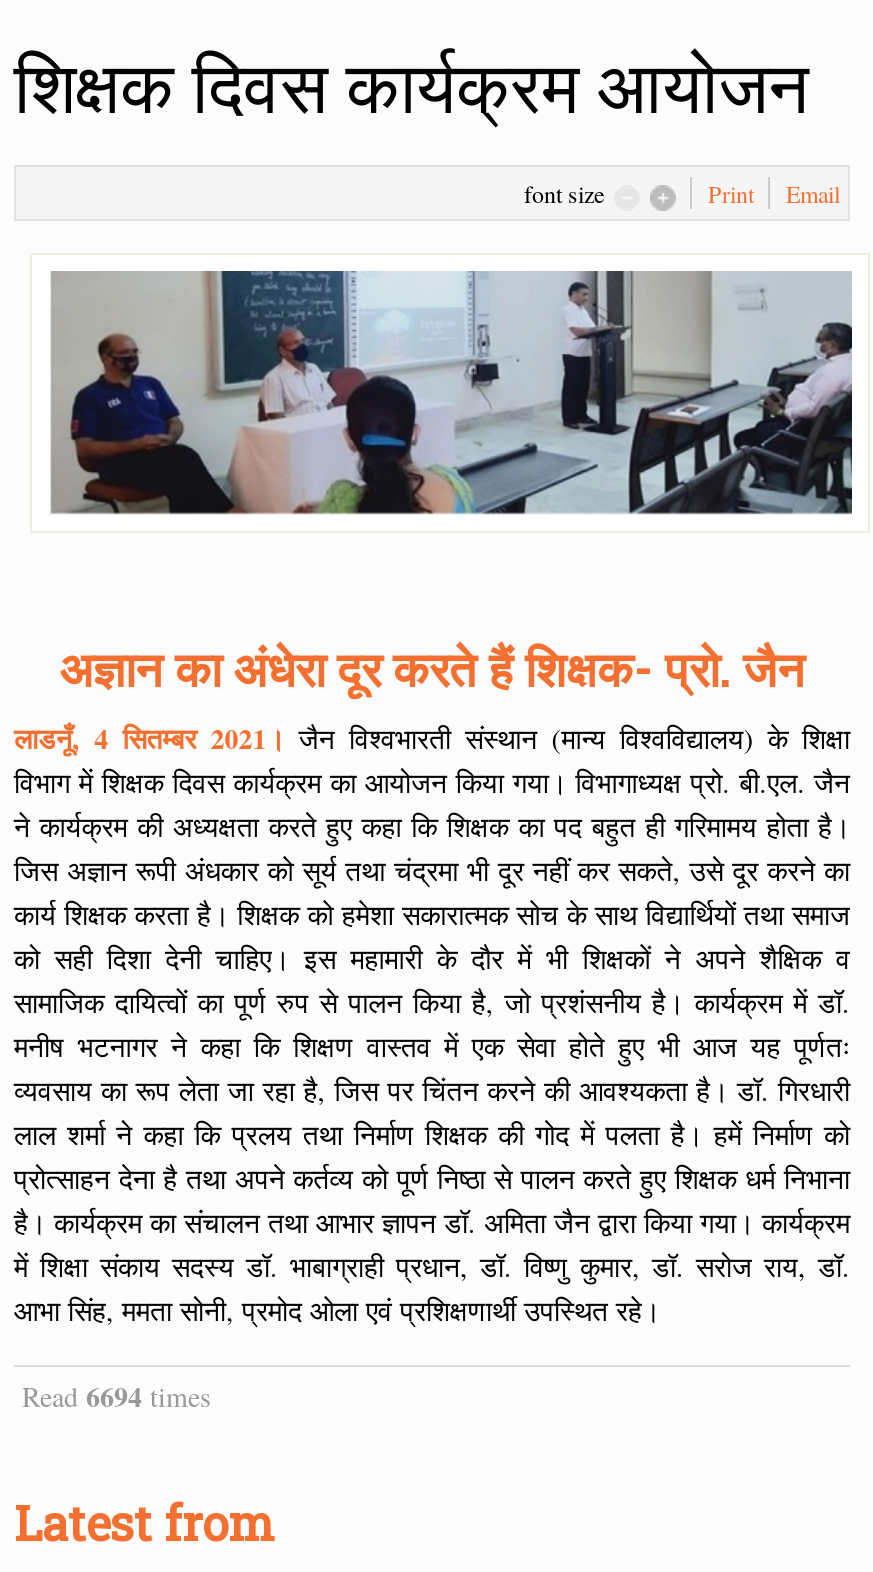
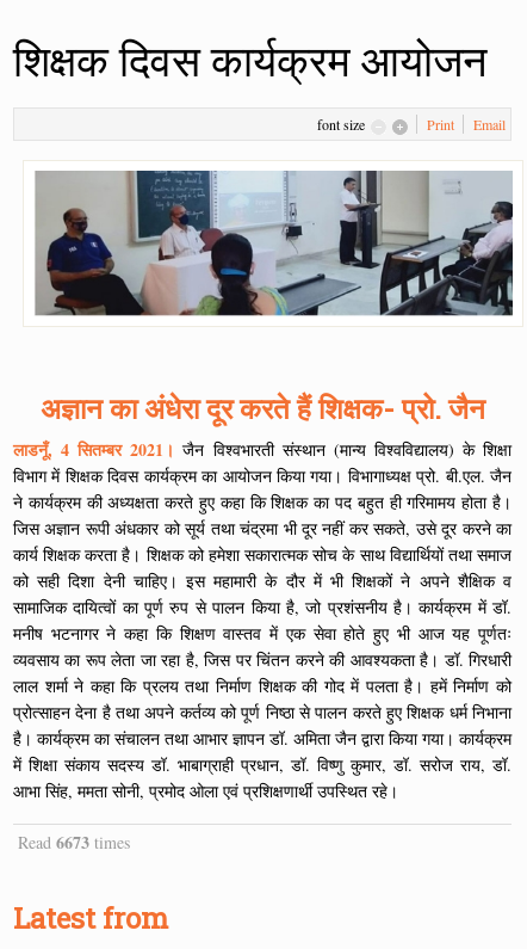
- Read 6694 times
+ Read 6673 times
